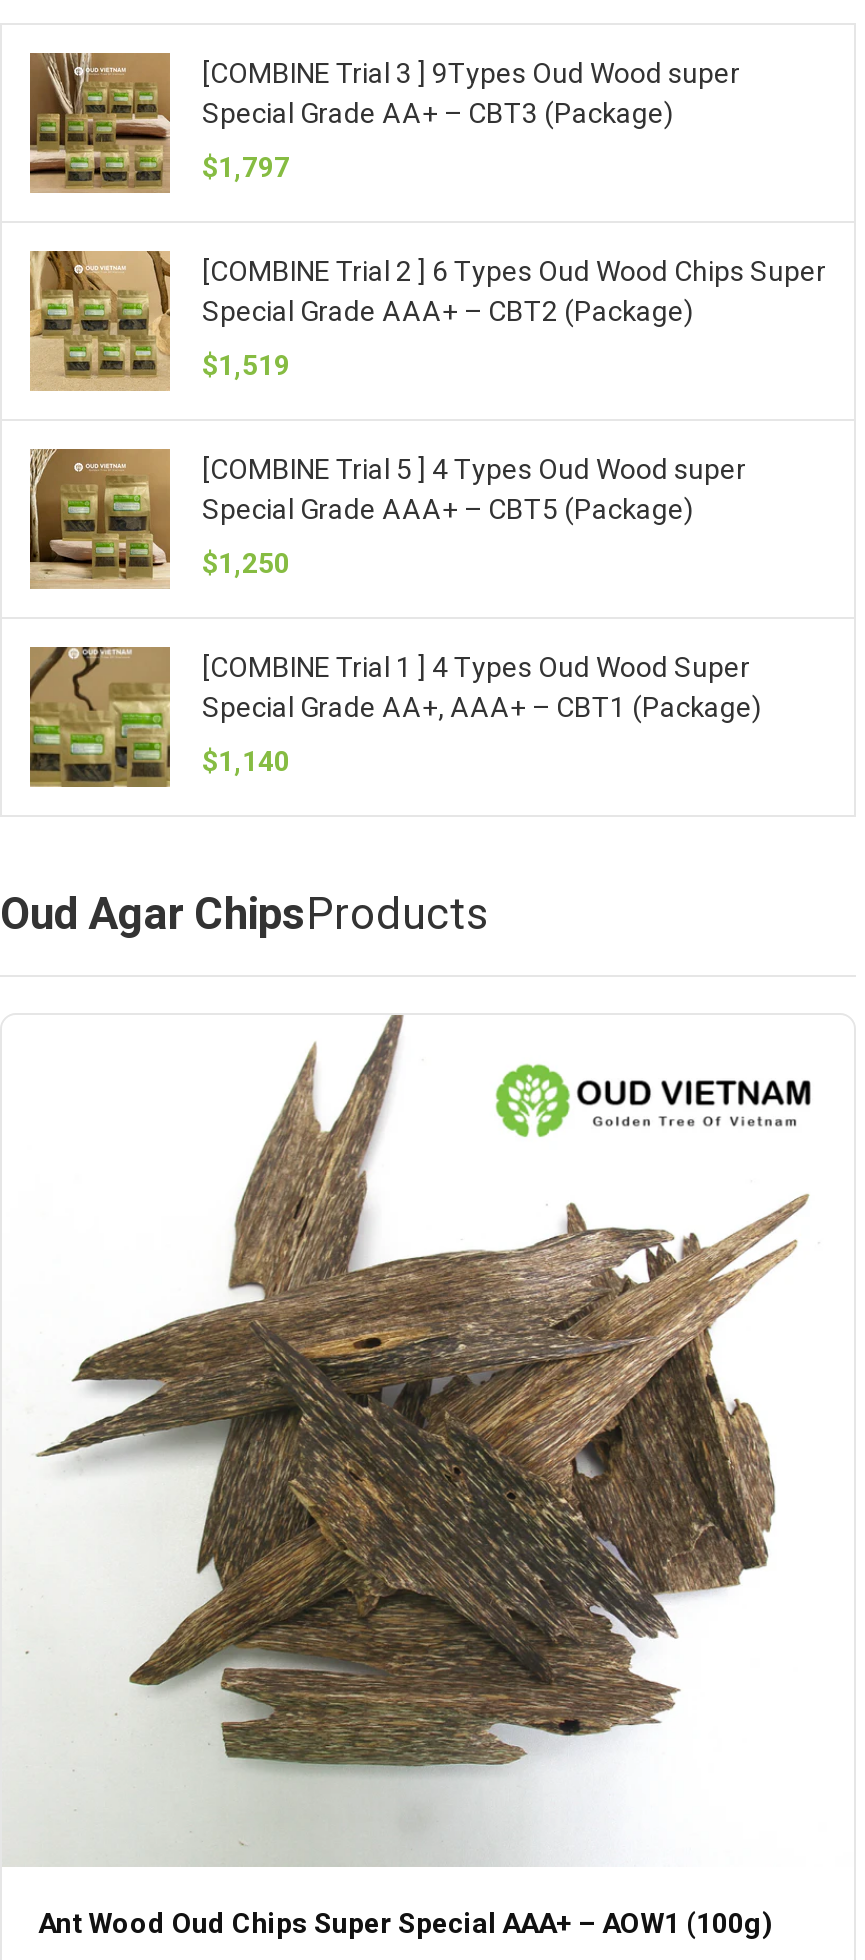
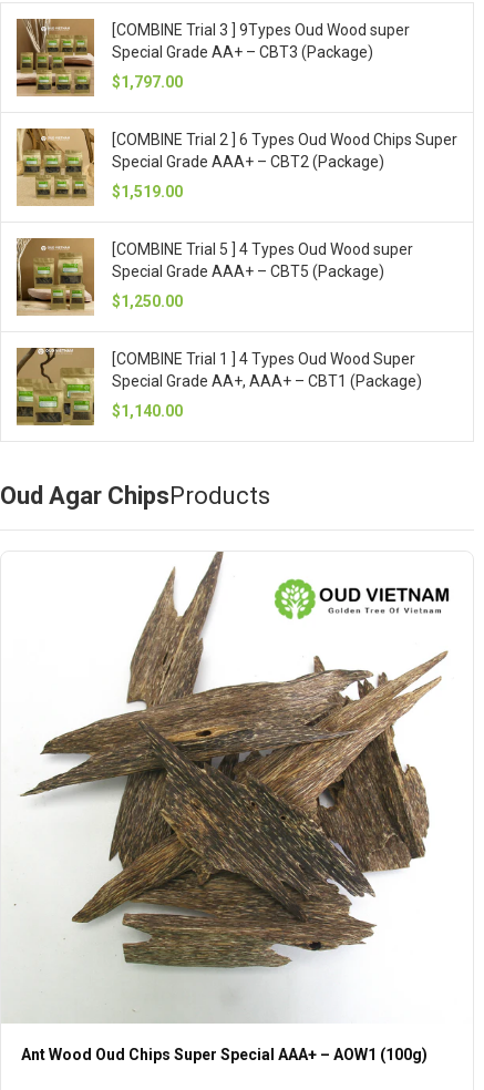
- $1,797
+ $1,797.00

- $1,519
+ $1,519.00

- $1,250
+ $1,250.00

- $1,140
+ $1,140.00
